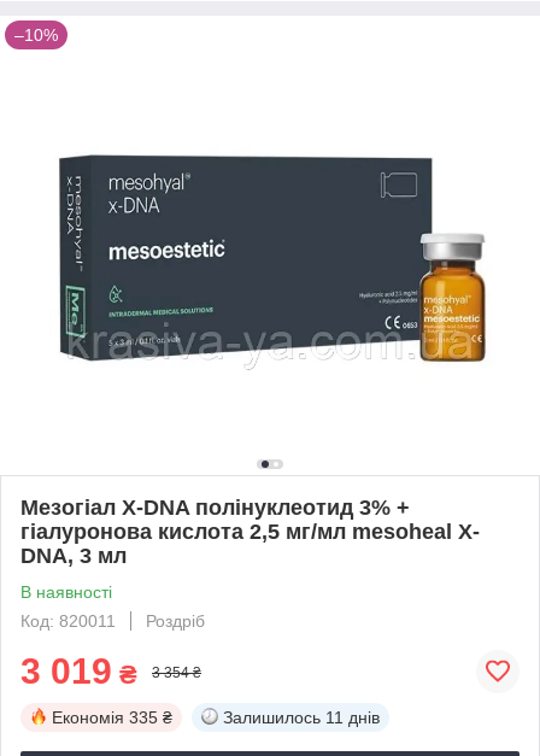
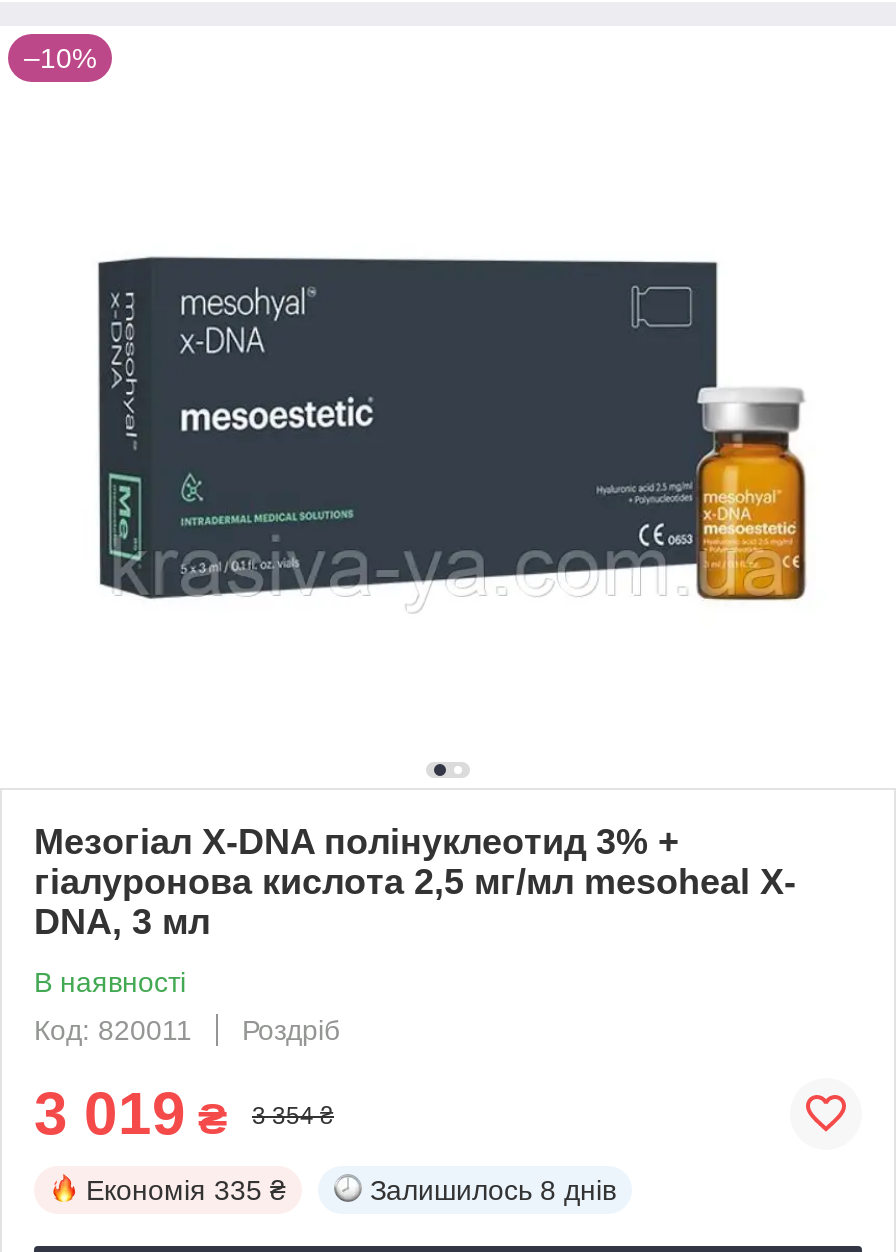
- Залишилось 11 днів
+ Залишилось 8 днів
